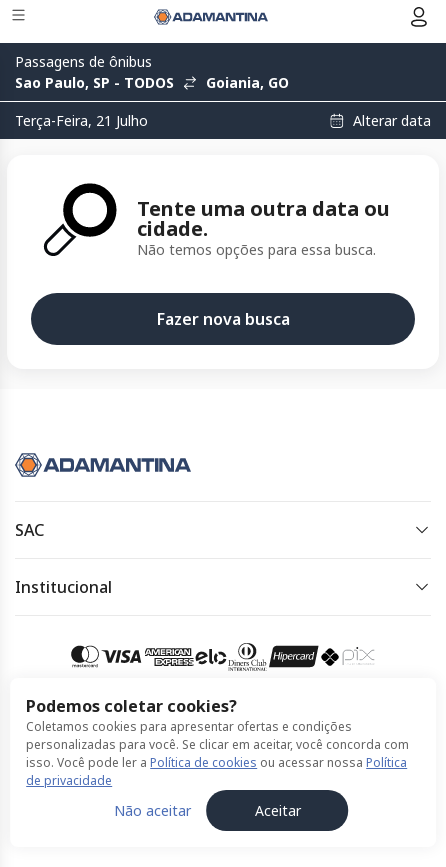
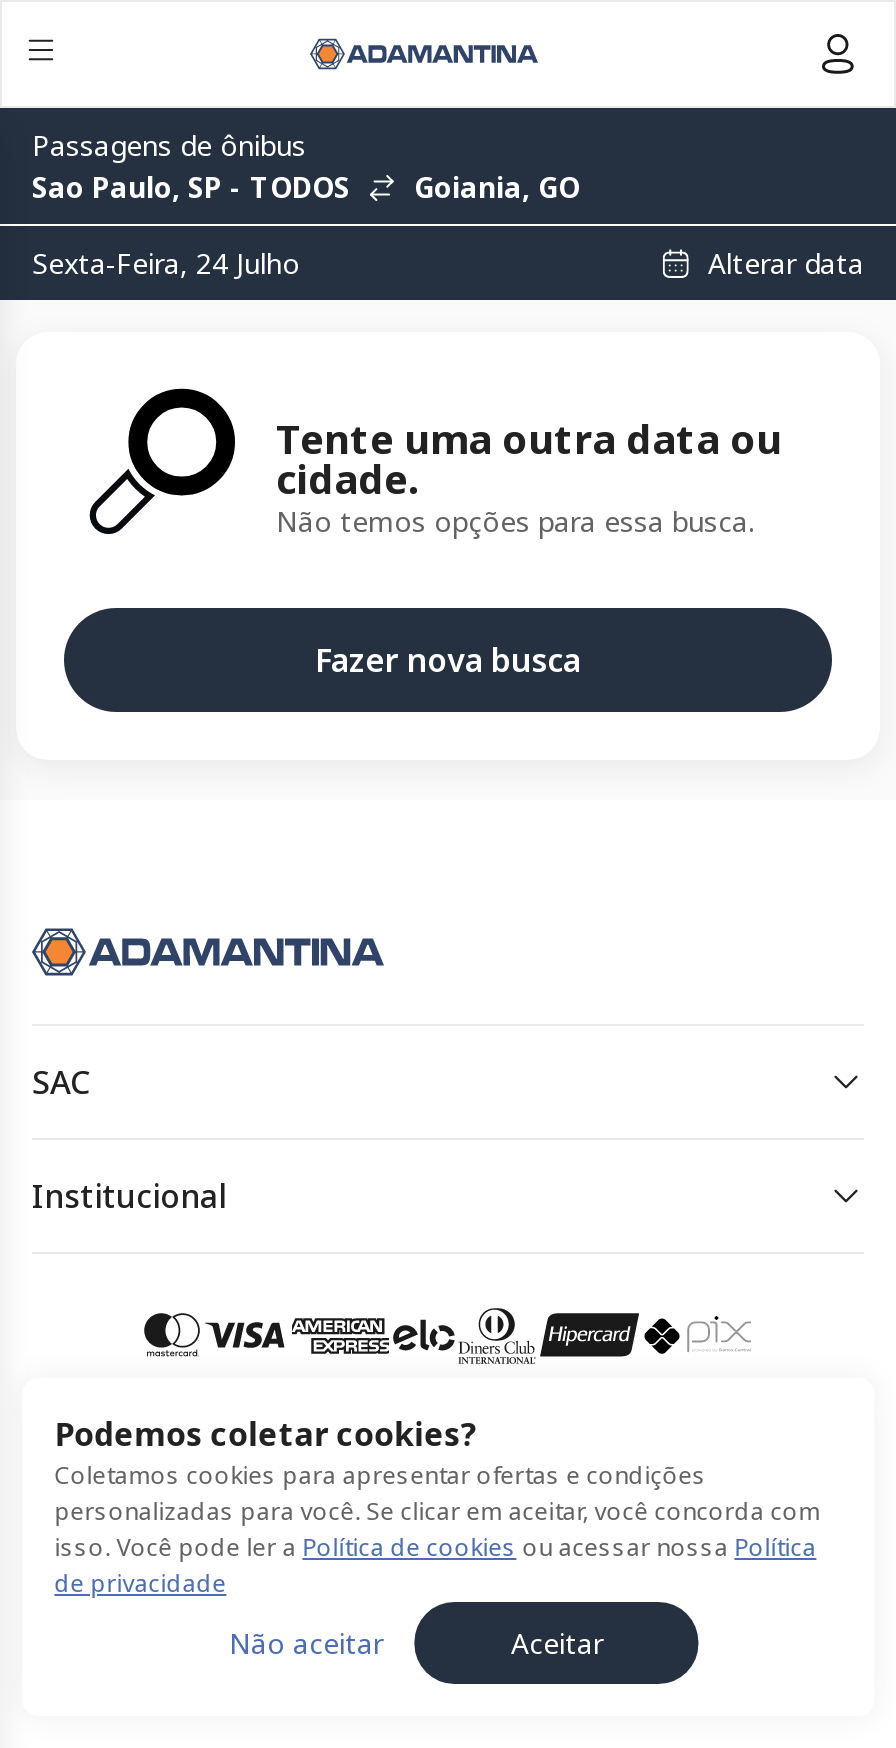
- Terça-Feira, 21 Julho
+ Sexta-Feira, 24 Julho
